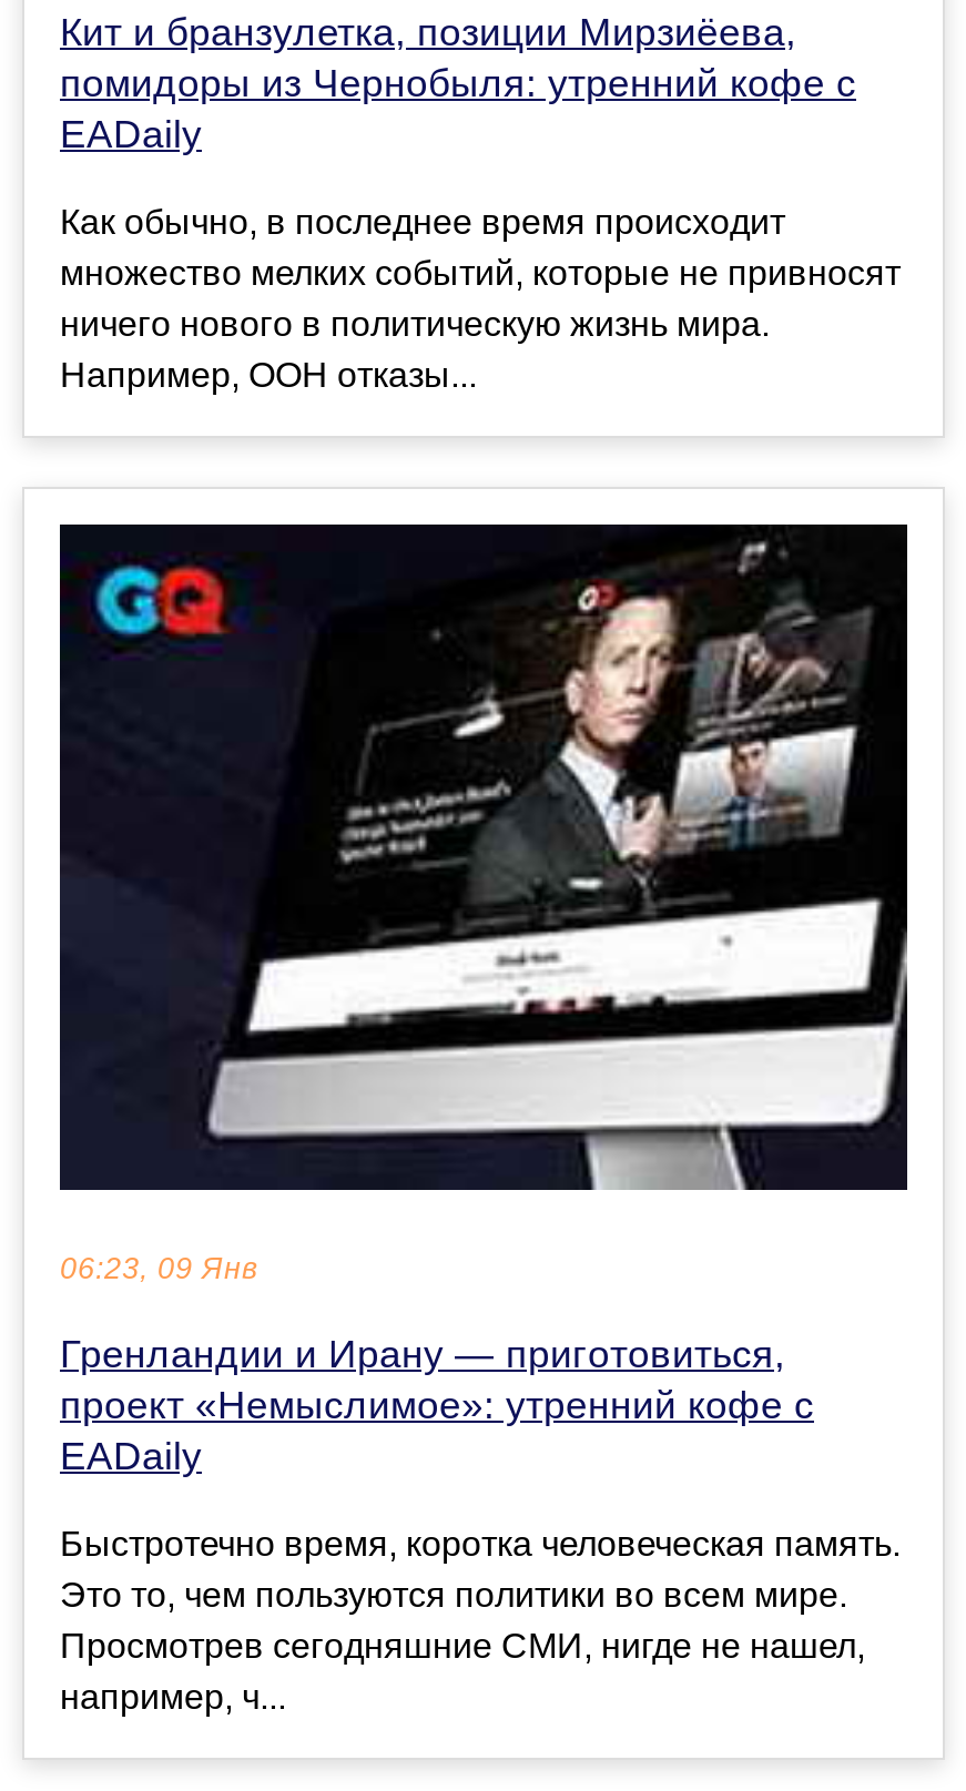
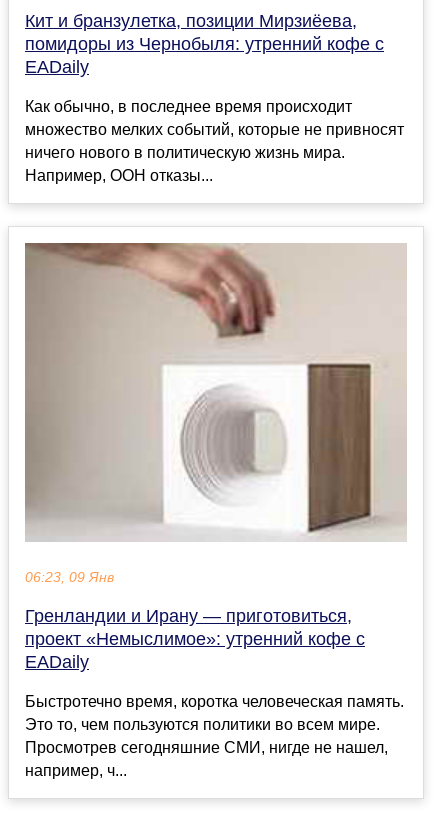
- [image]
+ [image]
